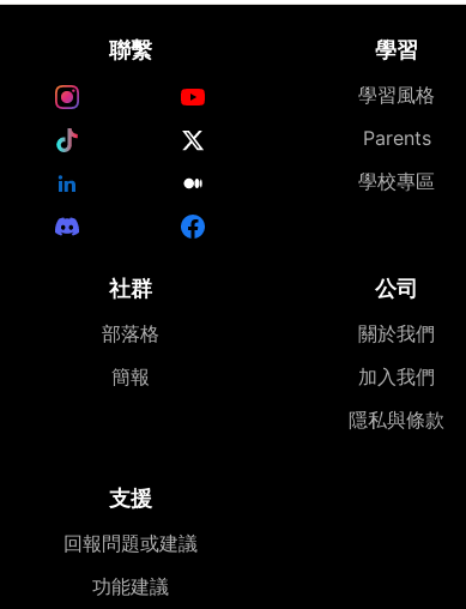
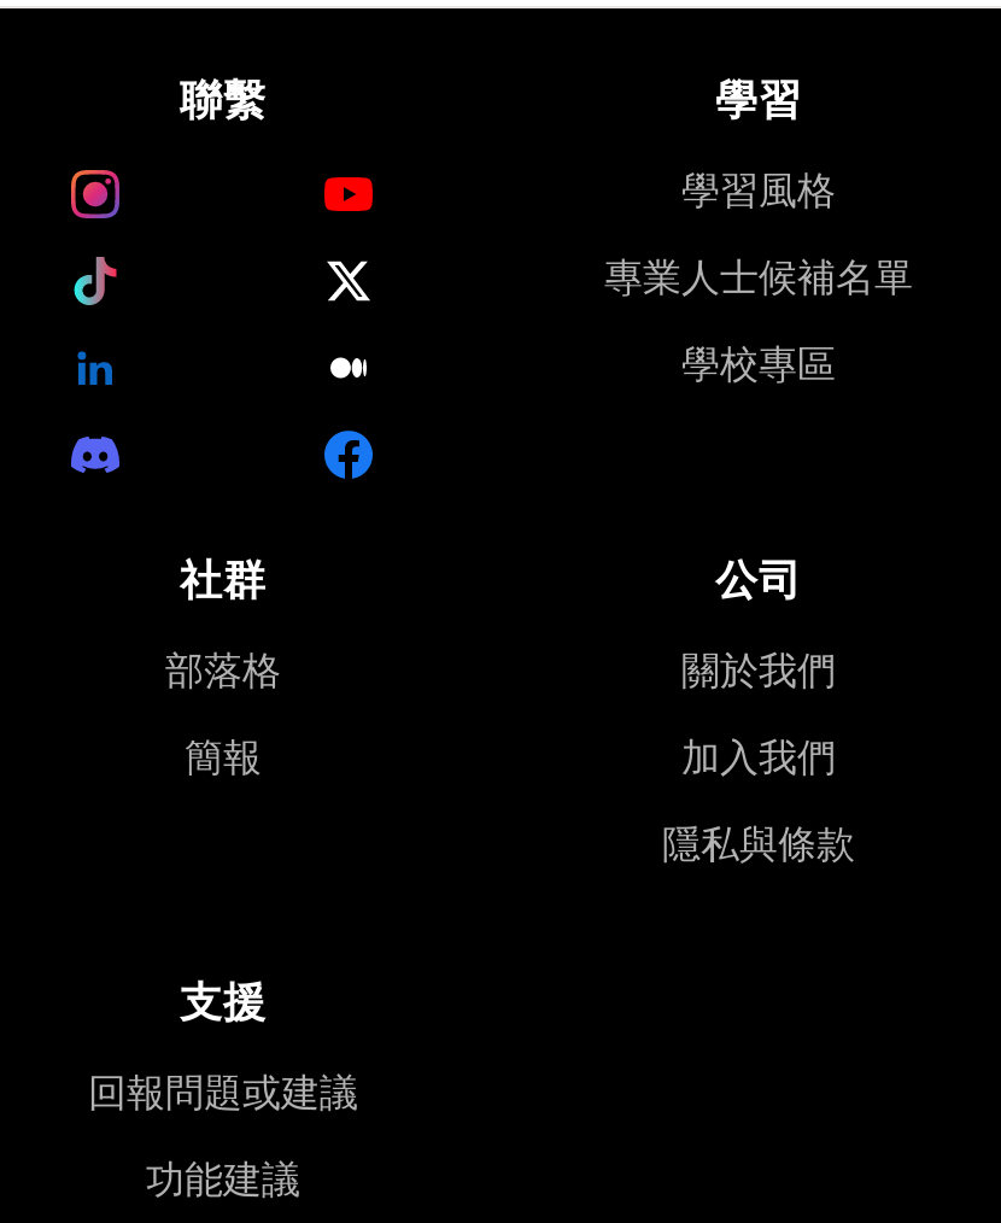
- Parents
+ 專業人士候補名單
